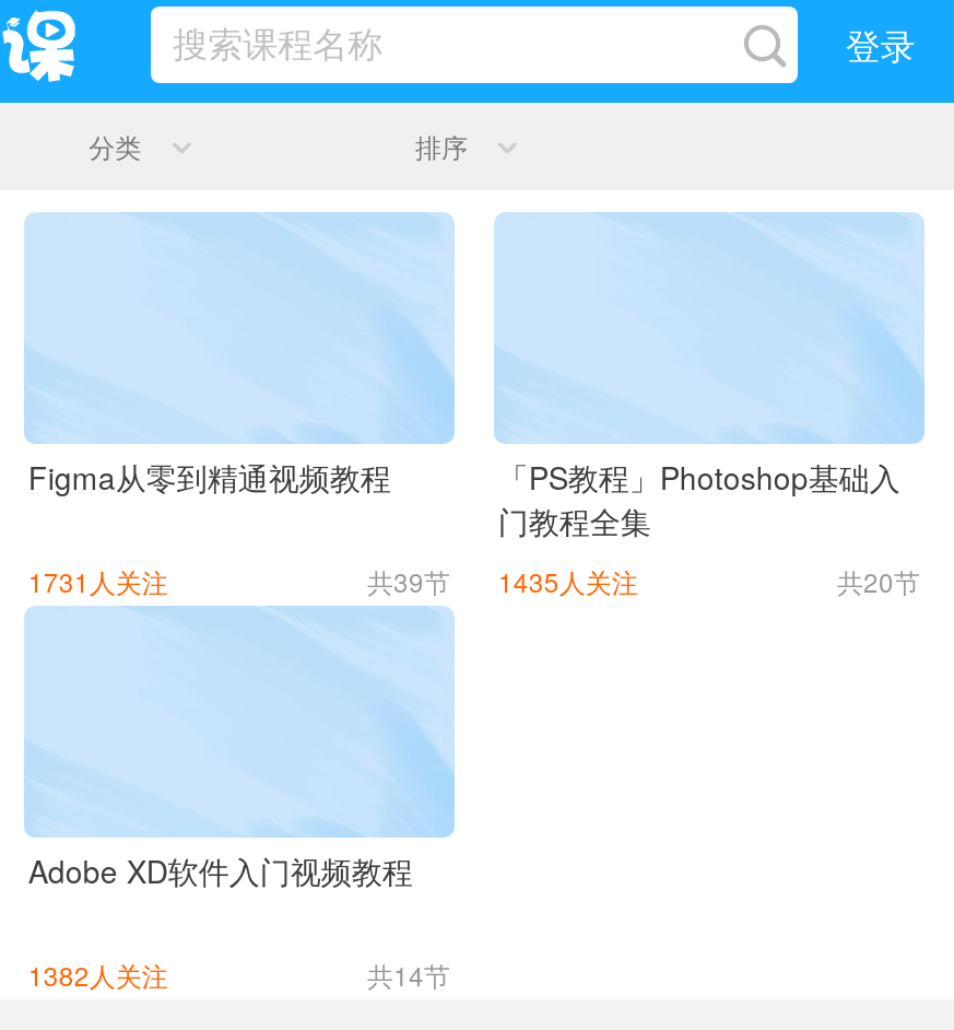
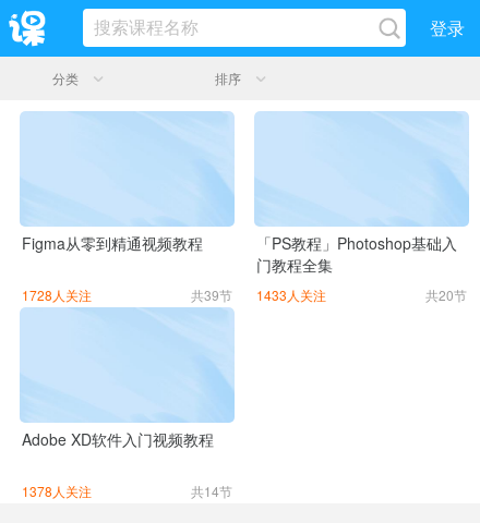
- 1731人关注
+ 1728人关注

- 共39节 1435人关注
+ 共39节 1433人关注

- 1382人关注
+ 1378人关注
